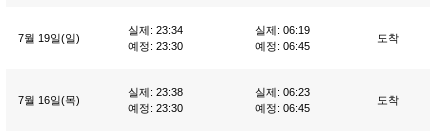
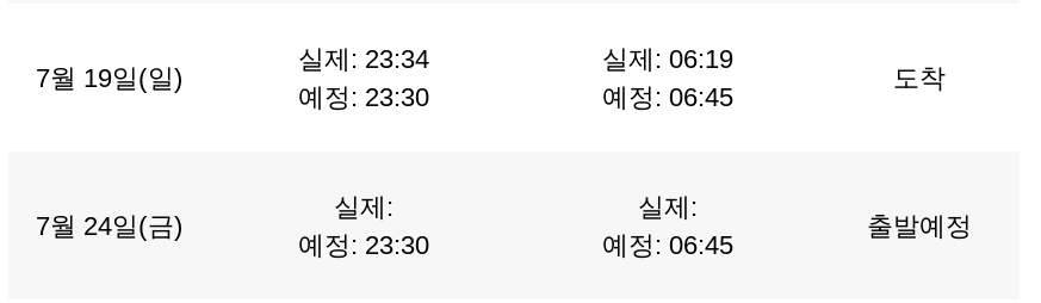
- 실제: 23:38
+ 실제:

- 실제: 06:23
+ 실제:

- 7월 16일(목)
+ 7월 24일(금)

- 도착
+ 출발예정
